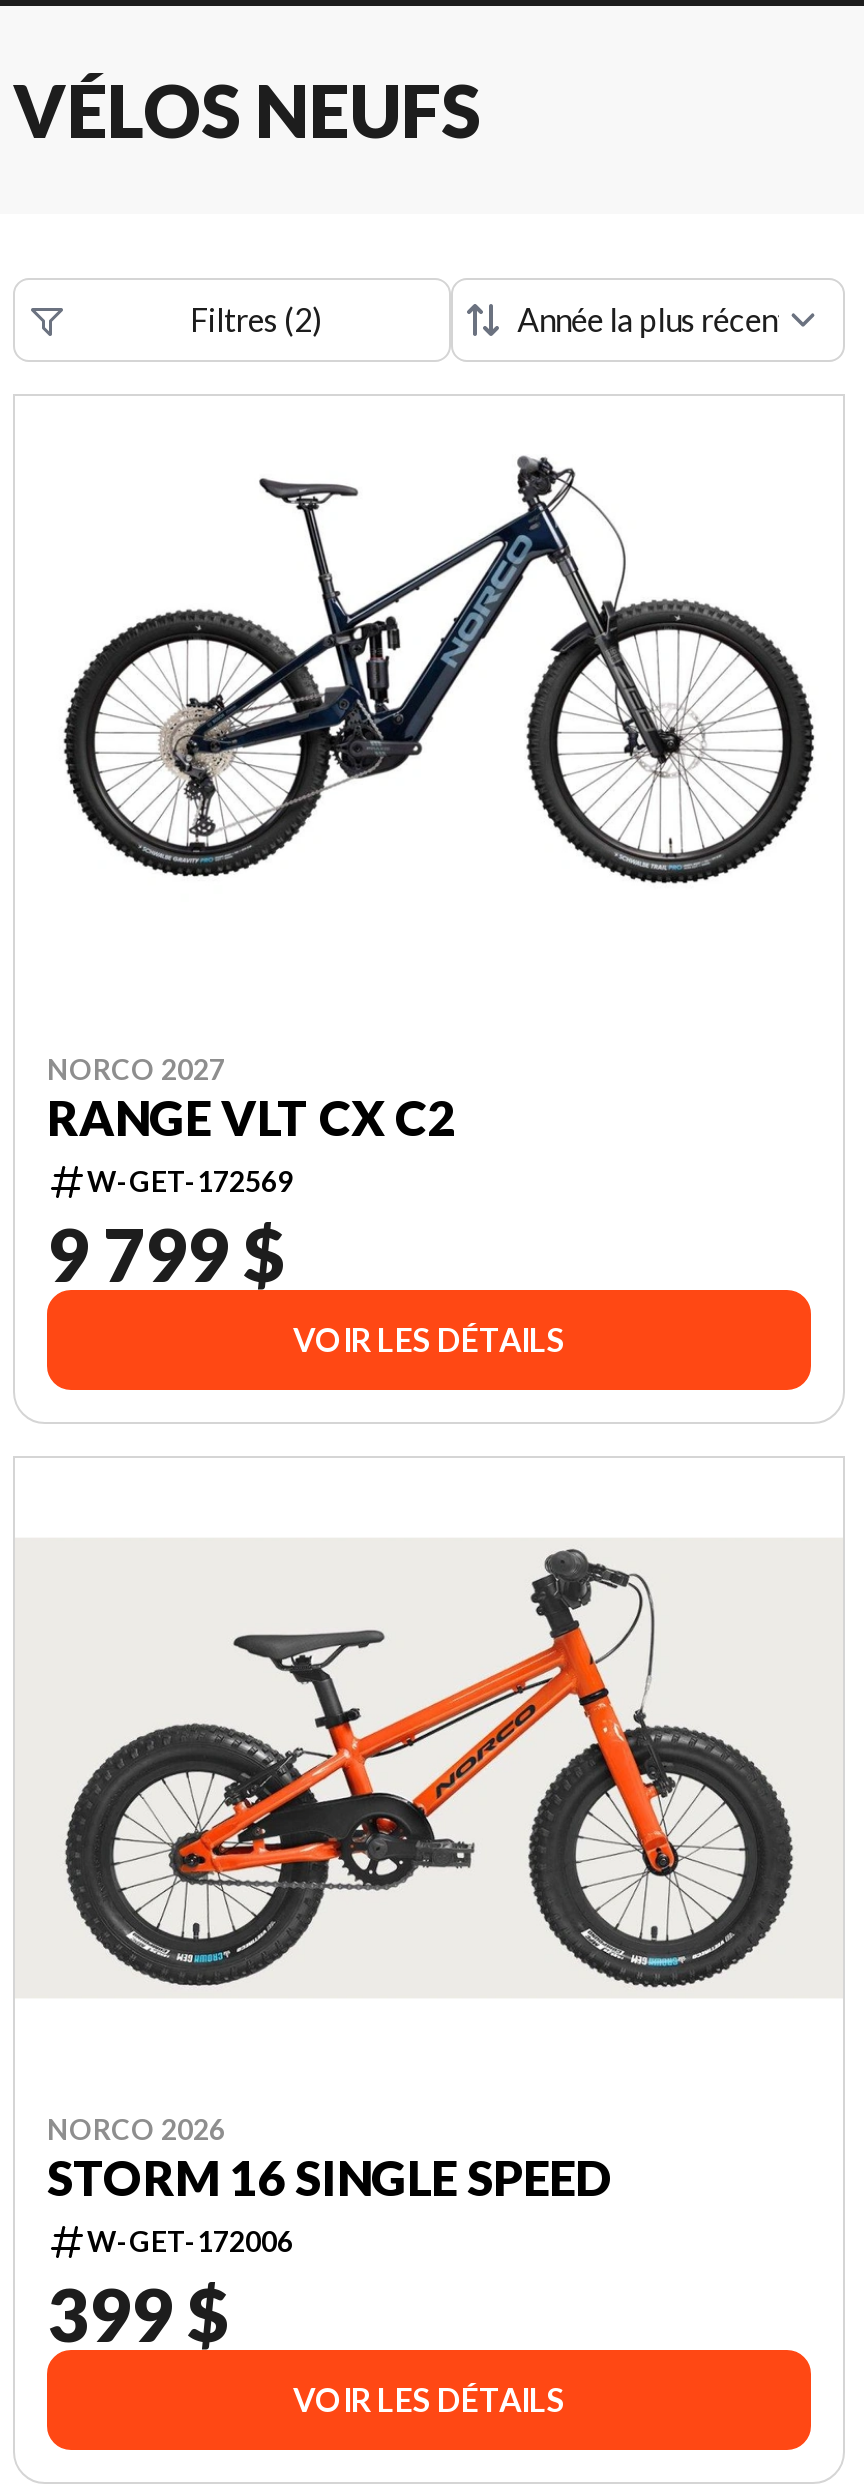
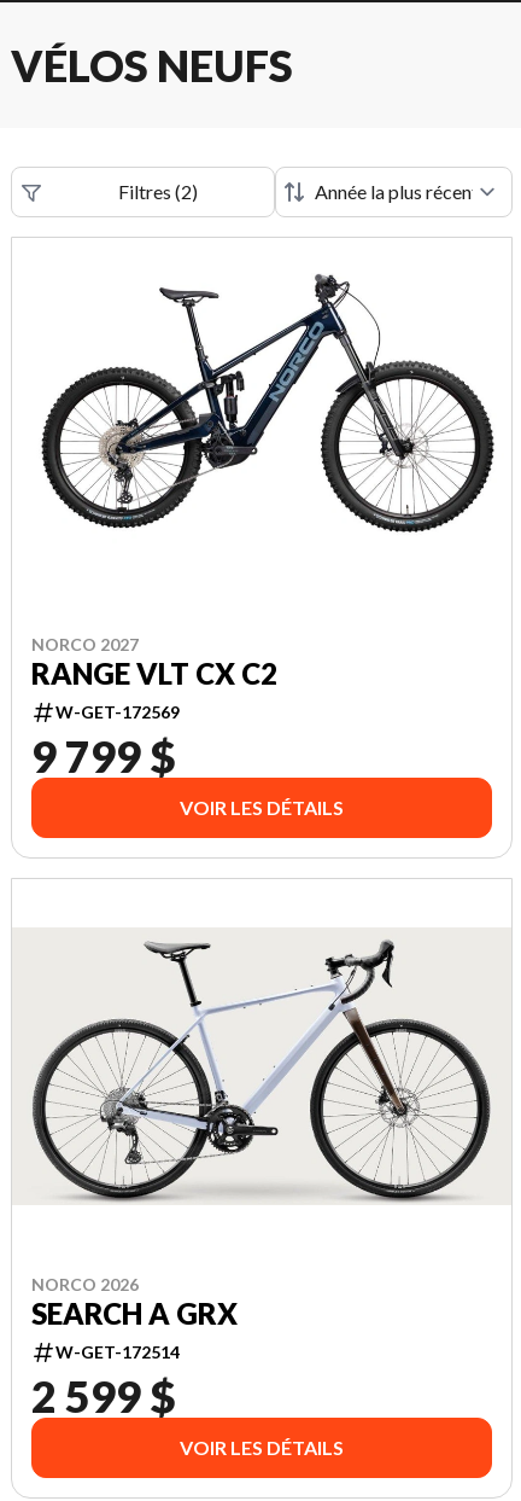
- [image]
+ [image]

- STORM 16 SINGLE SPEED
- W-GET-172006
- 399 $
+ SEARCH A GRX
+ W-GET-172514
+ 2 599 $
